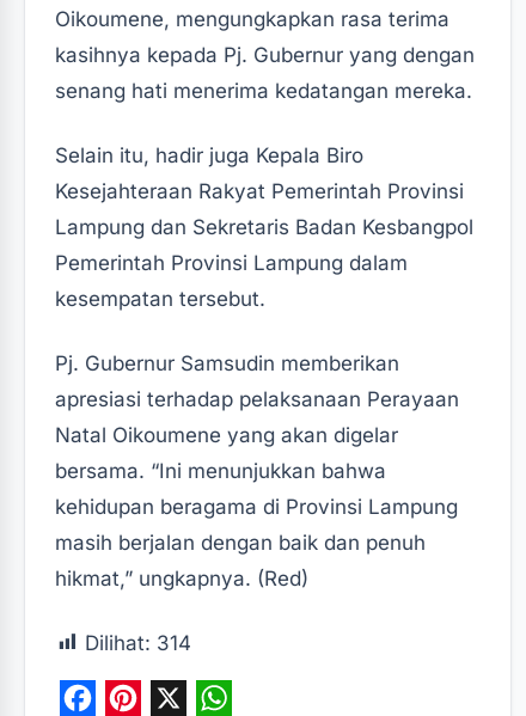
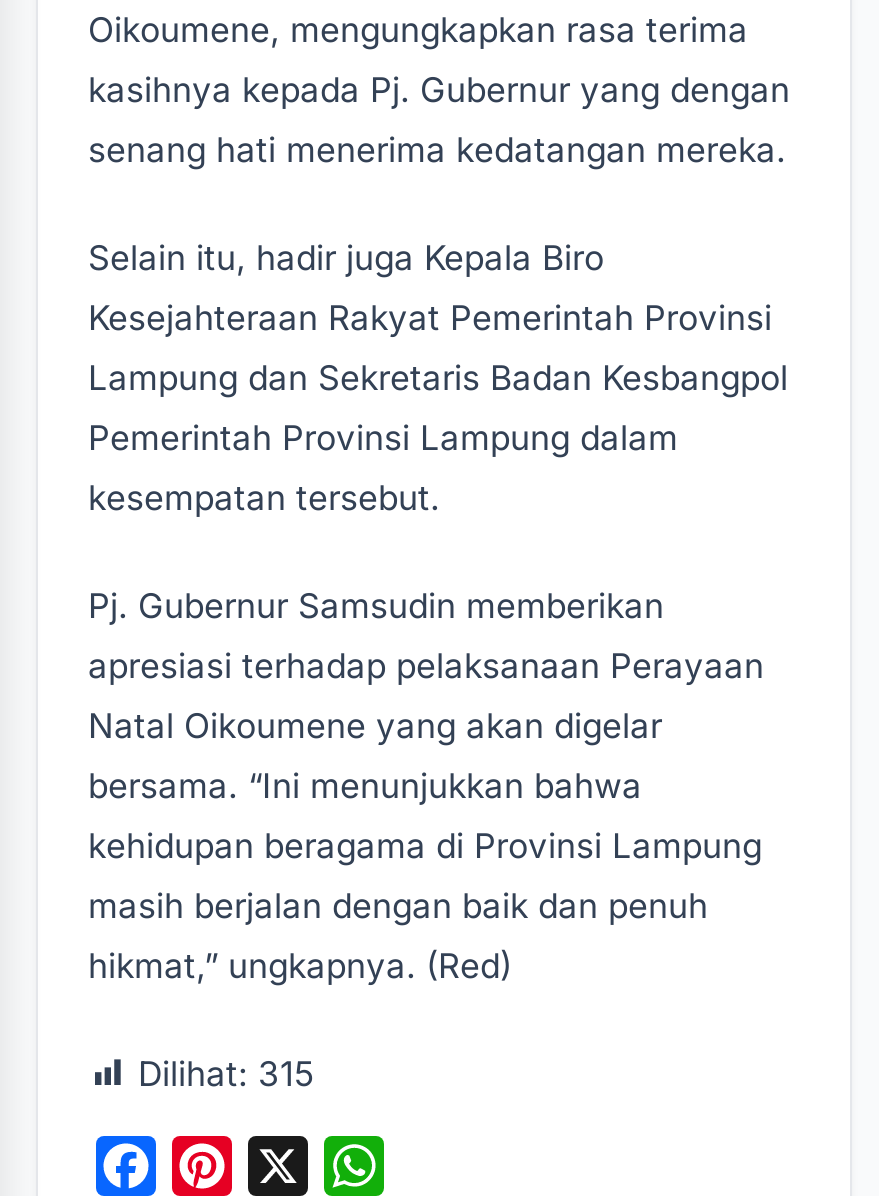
- Dilihat: 314
+ Dilihat: 315
